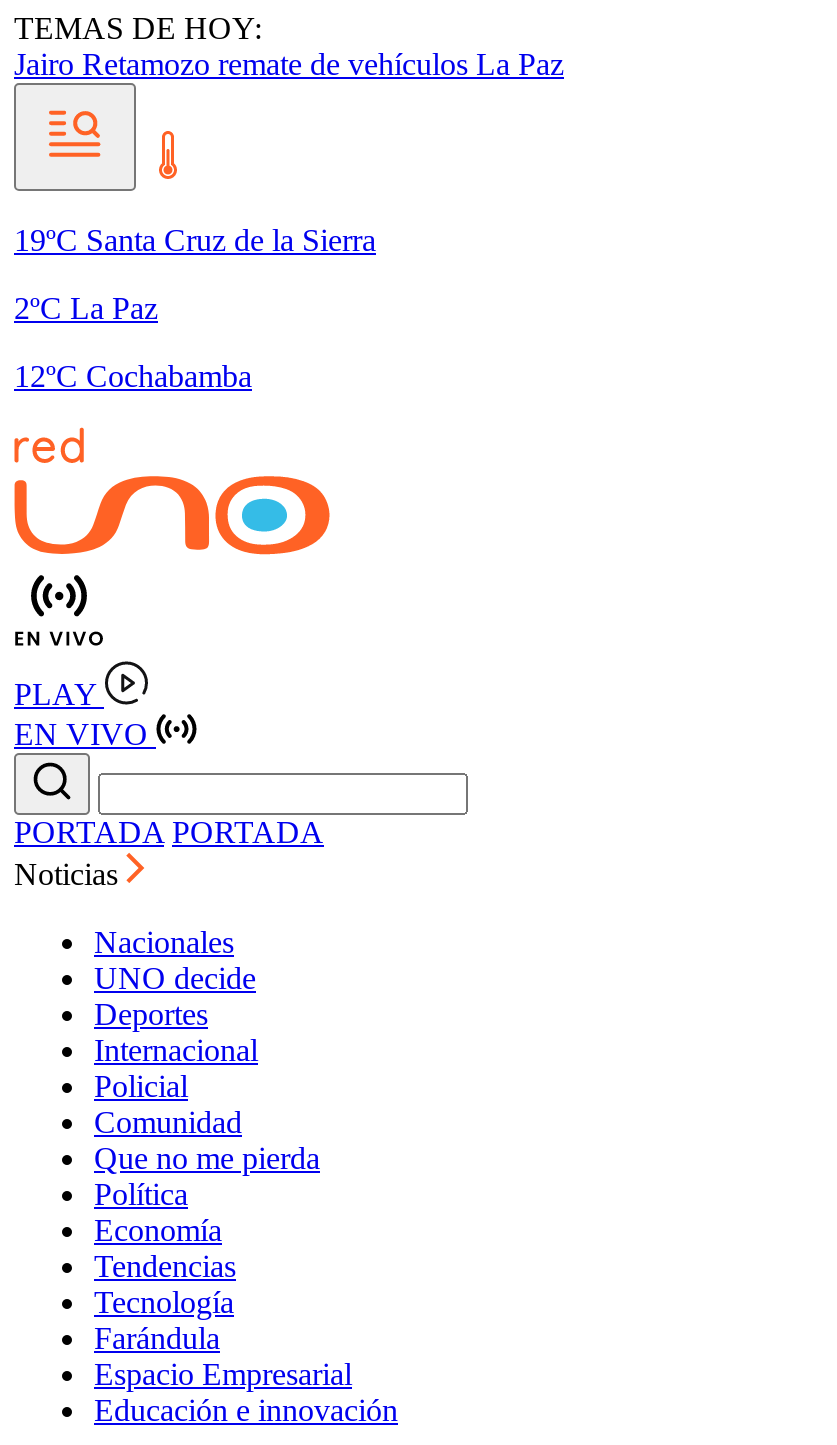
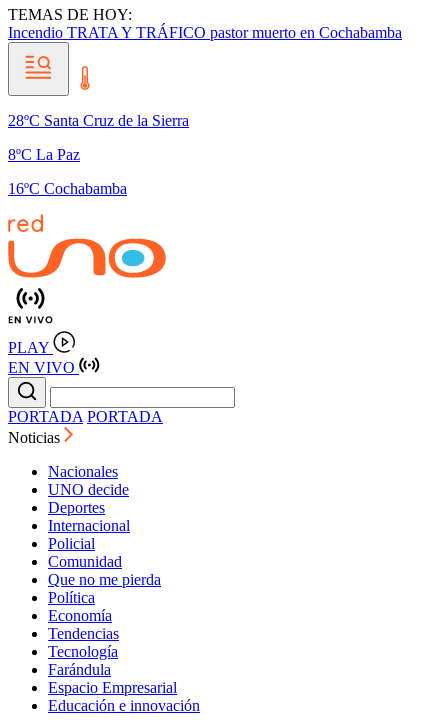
- Jairo Retamozo remate de vehículos La Paz
+ Incendio TRATA Y TRÁFICO pastor muerto en Cochabamba

- 19ºC Santa Cruz de la Sierra
+ 28ºC Santa Cruz de la Sierra

- 2ºC La Paz
+ 8ºC La Paz

- 12ºC Cochabamba
+ 16ºC Cochabamba
